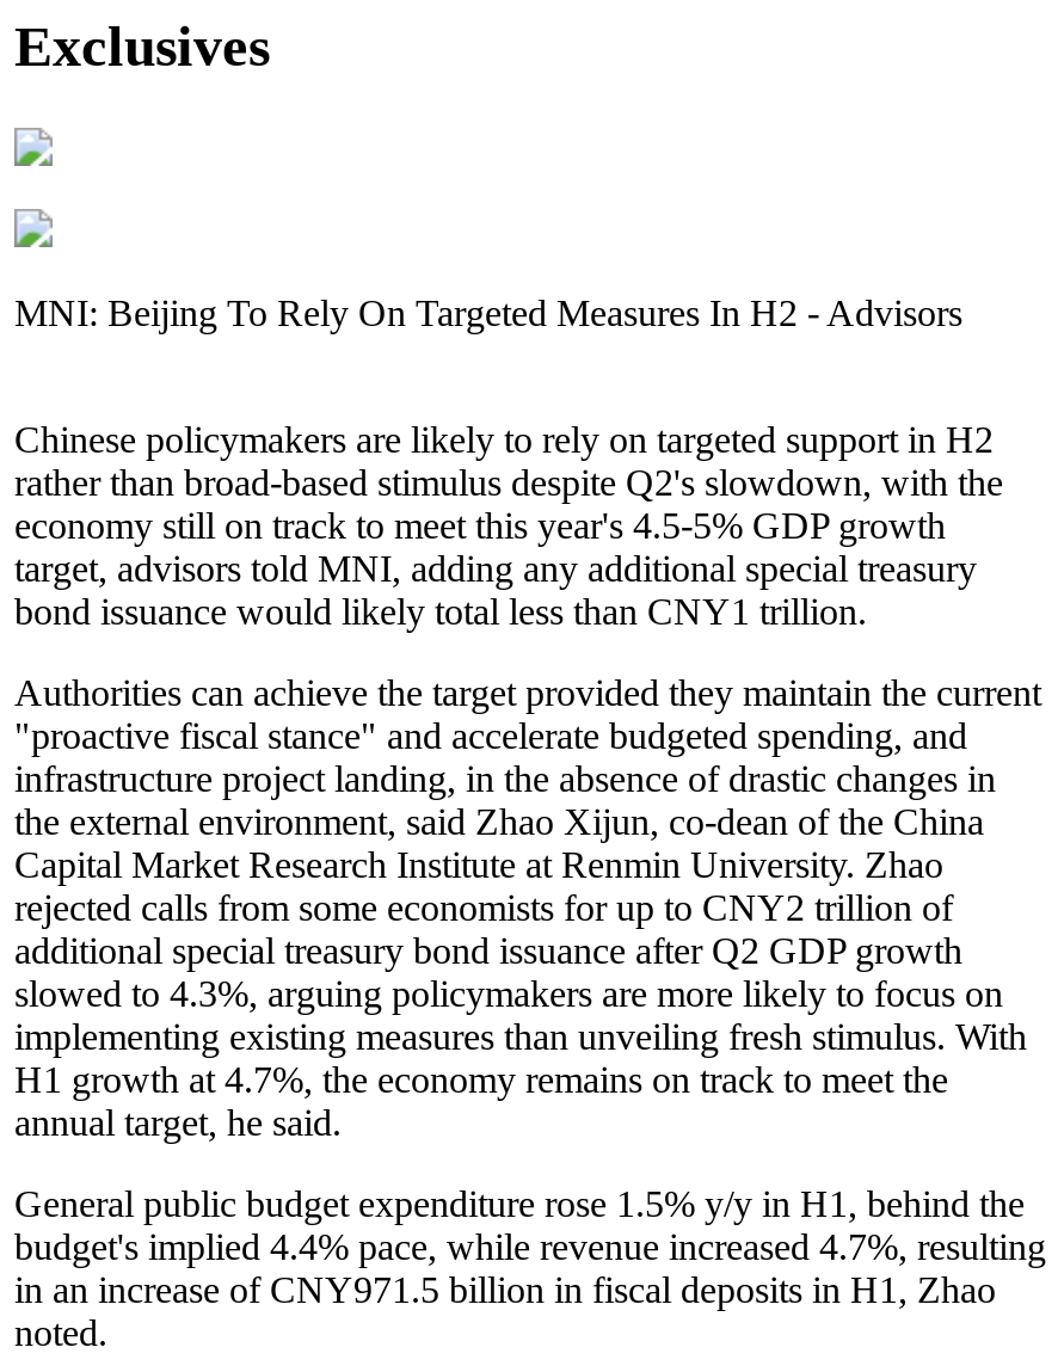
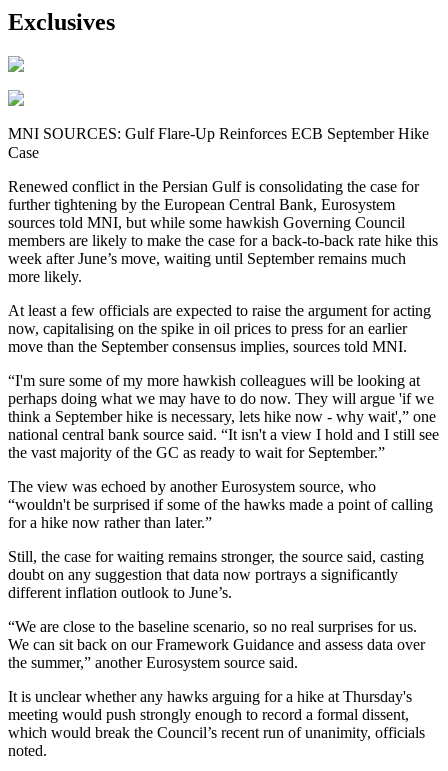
- MNI: Beijing To Rely On Targeted Measures In H2 - Advisors
- Chinese policymakers are likely to rely on targeted support in H2
- rather than broad-based stimulus despite Q2's slowdown, with the
- economy still on track to meet this year's 4.5-5% GDP growth
- target, advisors told MNI, adding any additional special treasury
- bond issuance would likely total less than CNY1 trillion.
- Authorities can achieve the target provided they maintain the current
- "proactive fiscal stance" and accelerate budgeted spending, and
- infrastructure project landing, in the absence of drastic changes in
- the external environment, said Zhao Xijun, co-dean of the China
- Capital Market Research Institute at Renmin University. Zhao
- rejected calls from some economists for up to CNY2 trillion of
- additional special treasury bond issuance after Q2 GDP growth
- slowed to 4.3%, arguing policymakers are more likely to focus on
- implementing existing measures than unveiling fresh stimulus. With
- H1 growth at 4.7%, the economy remains on track to meet the
- annual target, he said.
- General public budget expenditure rose 1.5% y/y in H1, behind the
- budget's implied 4.4% pace, while revenue increased 4.7%, resulting
- in an increase of CNY971.5 billion in fiscal deposits in H1, Zhao
+ MNI SOURCES: Gulf Flare-Up Reinforces ECB September Hike
+ Case
+ Renewed conflict in the Persian Gulf is consolidating the case for
+ further tightening by the European Central Bank, Eurosystem
+ sources told MNI, but while some hawkish Governing Council
+ members are likely to make the case for a back-to-back rate hike this
+ week after June’s move, waiting until September remains much
+ more likely.
+ At least a few officials are expected to raise the argument for acting
+ now, capitalising on the spike in oil prices to press for an earlier
+ move than the September consensus implies, sources told MNI.
+ “I'm sure some of my more hawkish colleagues will be looking at
+ perhaps doing what we may have to do now. They will argue 'if we
+ think a September hike is necessary, lets hike now - why wait',” one
+ national central bank source said. “It isn't a view I hold and I still see
+ the vast majority of the GC as ready to wait for September.”
+ The view was echoed by another Eurosystem source, who
+ “wouldn't be surprised if some of the hawks made a point of calling
+ for a hike now rather than later.”
+ Still, the case for waiting remains stronger, the source said, casting
+ doubt on any suggestion that data now portrays a significantly
+ different inflation outlook to June’s.
+ “We are close to the baseline scenario, so no real surprises for us.
+ We can sit back on our Framework Guidance and assess data over
+ the summer,” another Eurosystem source said.
+ It is unclear whether any hawks arguing for a hike at Thursday's
+ meeting would push strongly enough to record a formal dissent,
+ which would break the Council’s recent run of unanimity, officials
